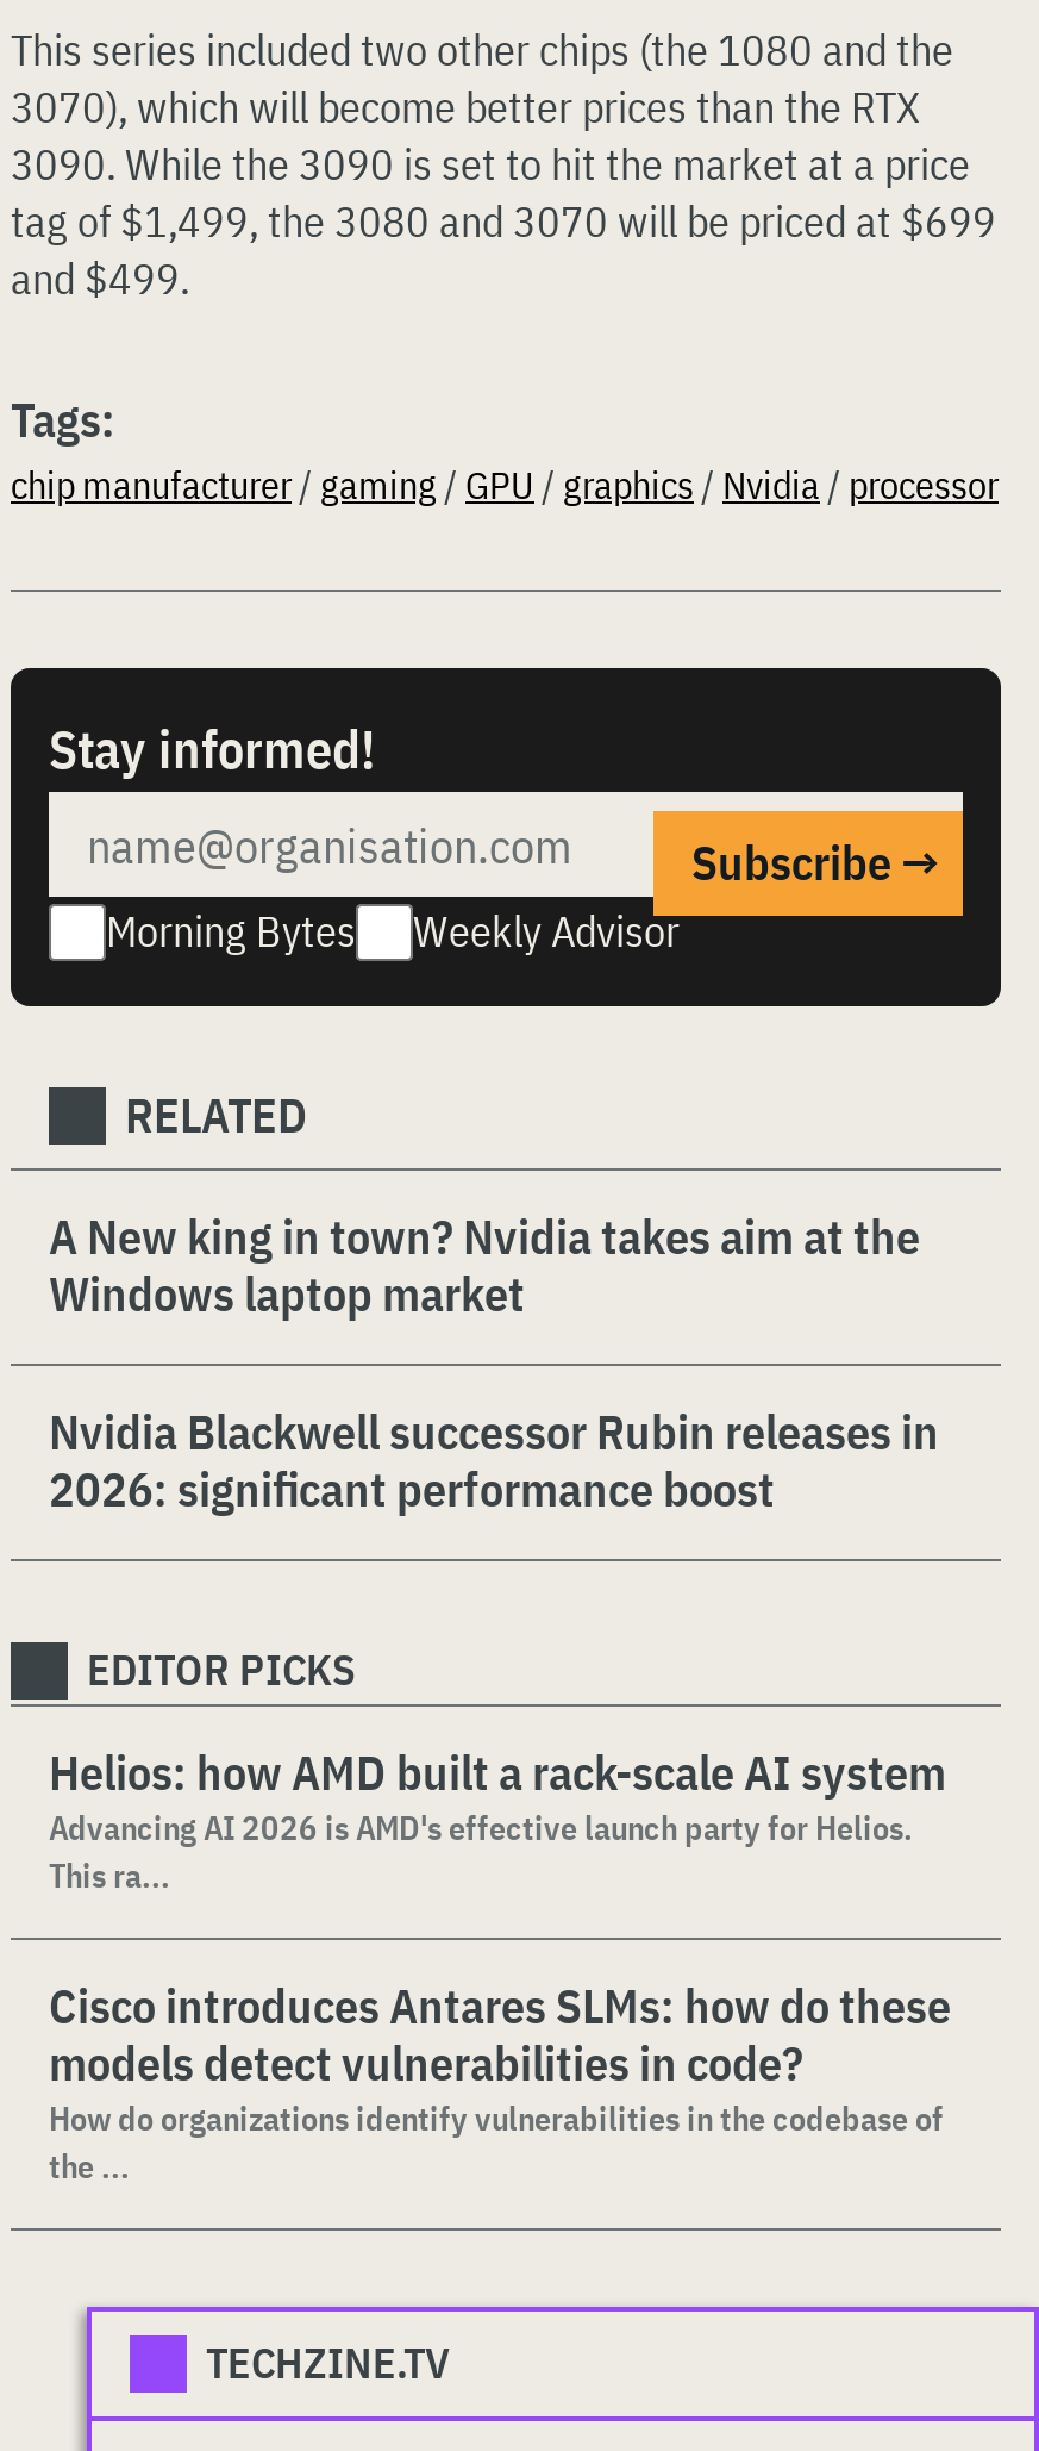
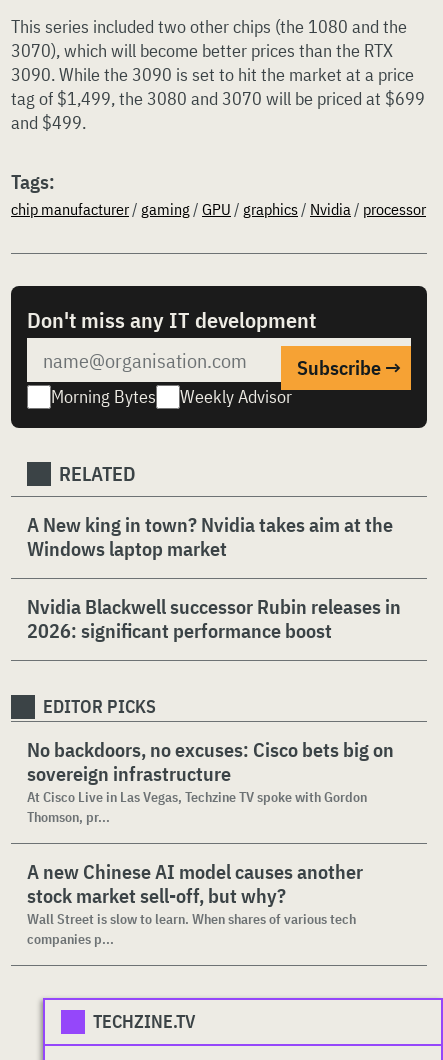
- Stay informed!
+ Don't miss any IT development

- Helios: how AMD built a rack-scale AI system
- Advancing AI 2026 is AMD's effective launch party for Helios.
- This ra...
+ No backdoors, no excuses: Cisco bets big on
+ sovereign infrastructure
+ At Cisco Live in Las Vegas, Techzine TV spoke with Gordon
+ Thomson, pr...

- Cisco introduces Antares SLMs: how do these
- models detect vulnerabilities in code?
- How do organizations identify vulnerabilities in the codebase of
- the ...
+ A new Chinese AI model causes another
+ stock market sell-off, but why?
+ Wall Street is slow to learn. When shares of various tech
+ companies p...
